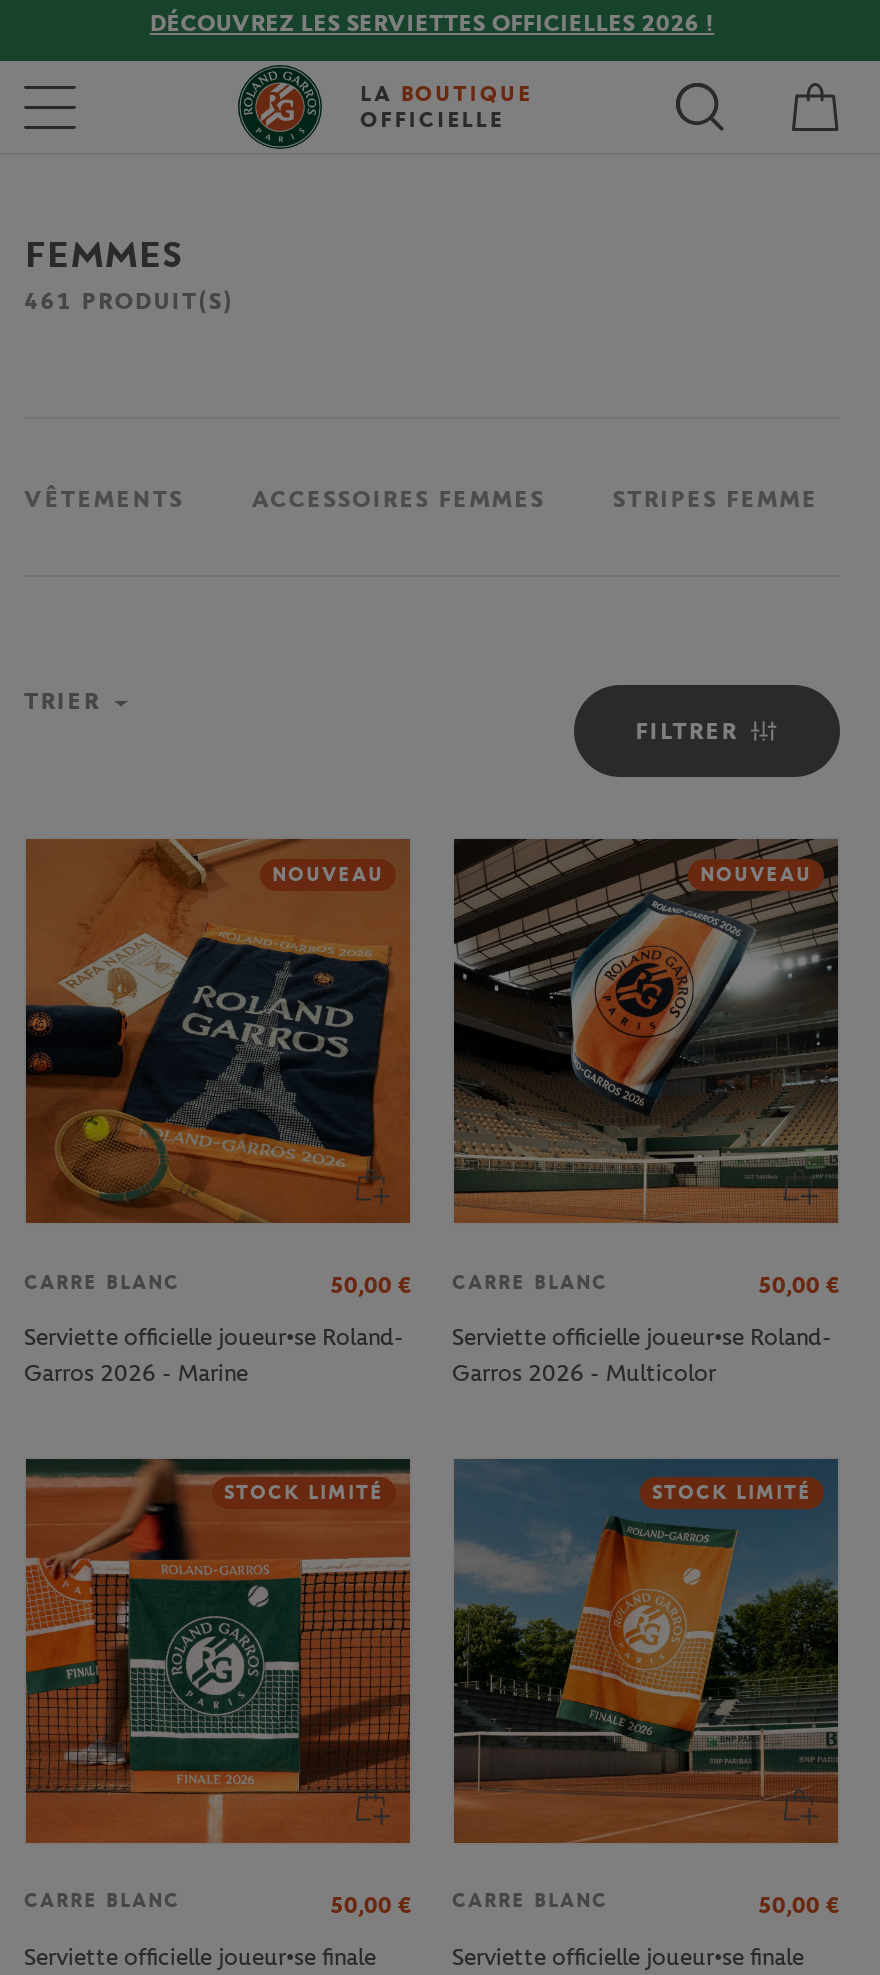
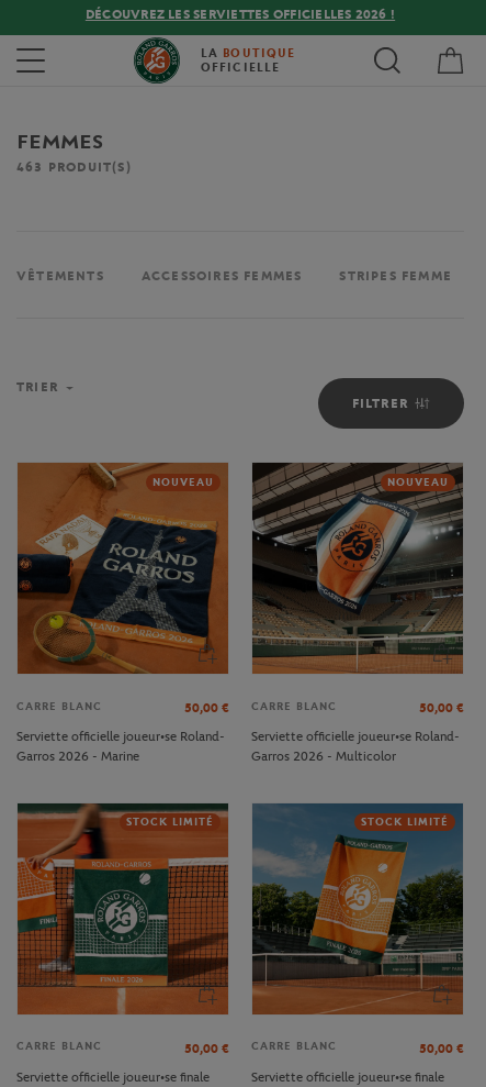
- 461 PRODUIT(S)
+ 463 PRODUIT(S)
